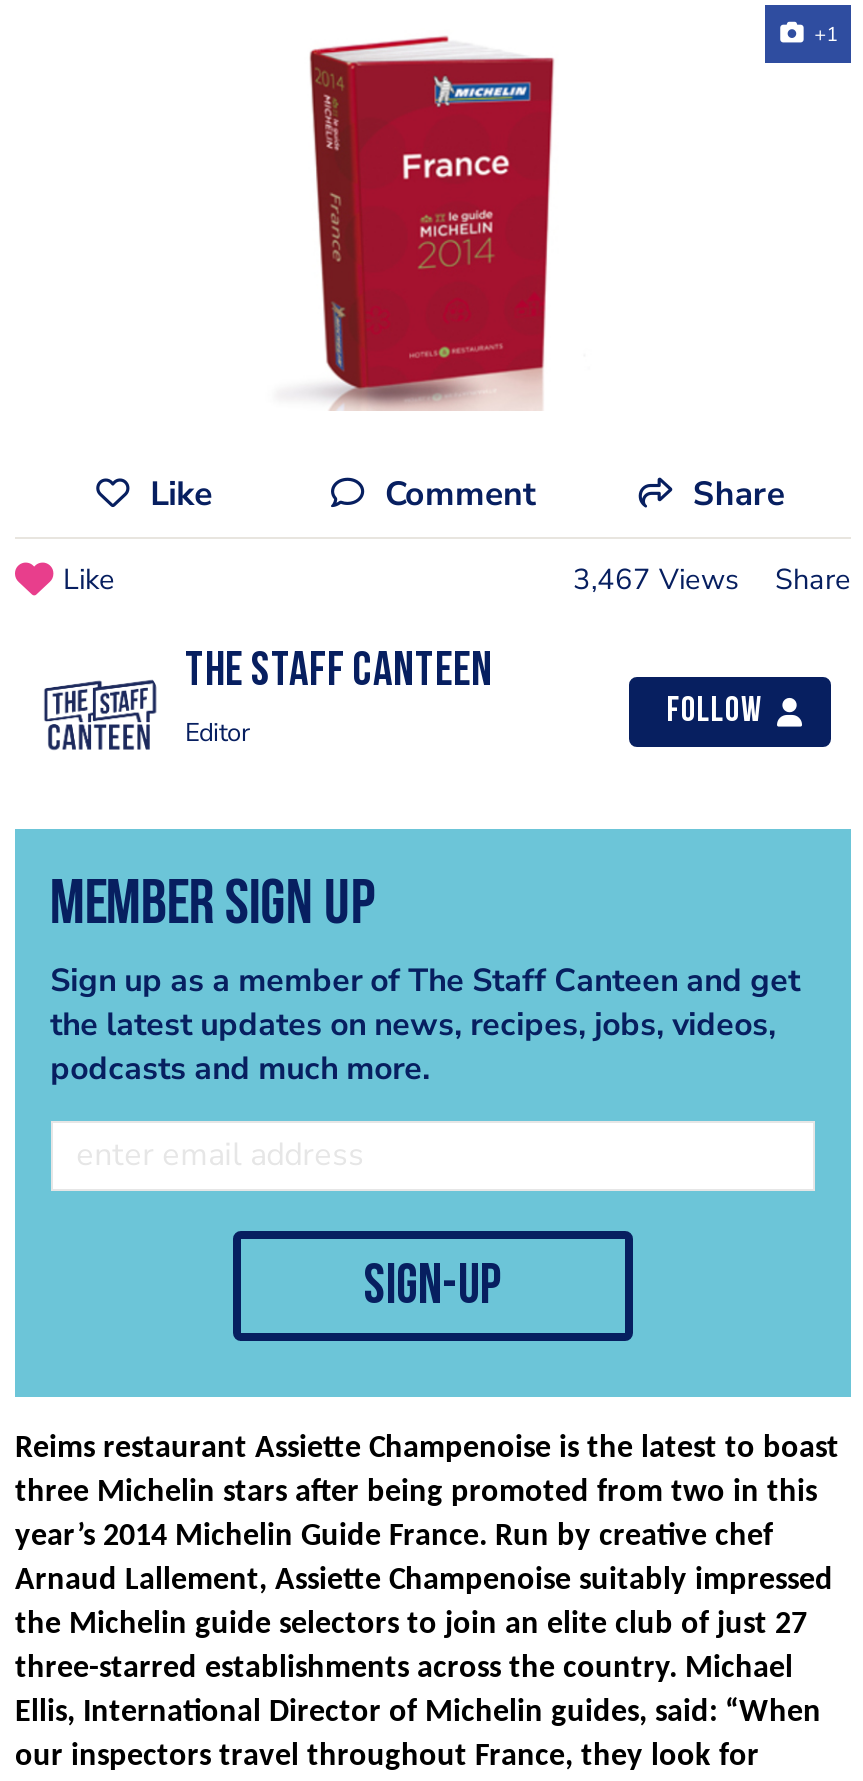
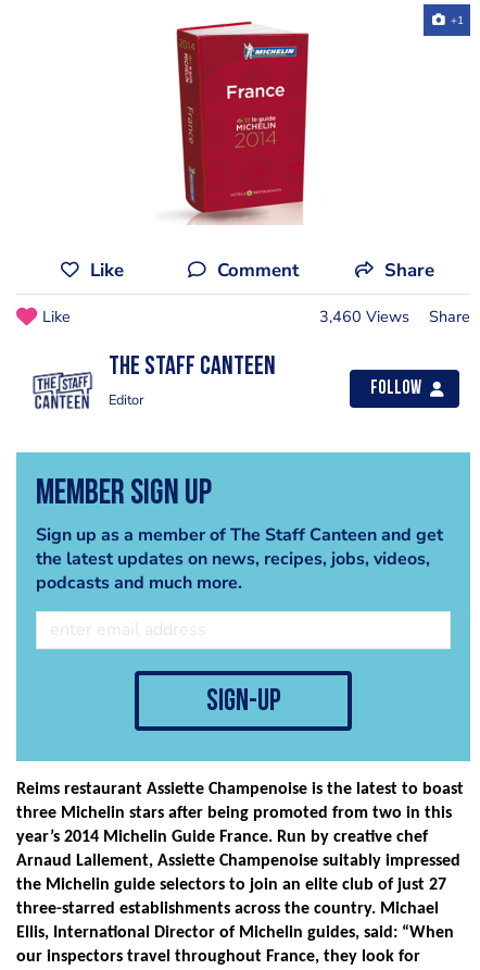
- 3,467 Views Share
+ 3,460 Views Share
